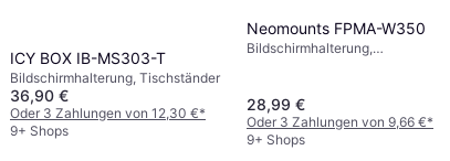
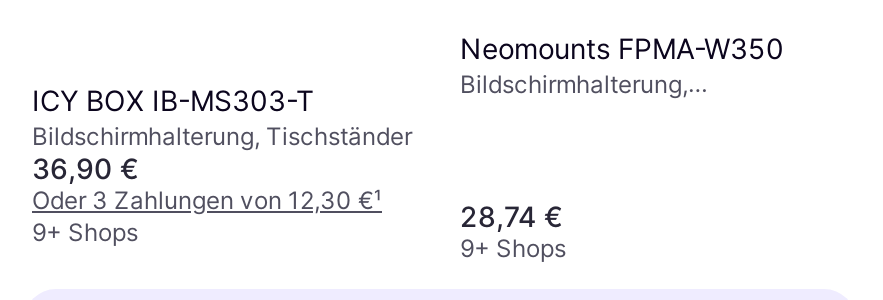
- 28,99 €
- Oder 3 Zahlungen von 9,66 €*
+ 28,74 €

- Oder 3 Zahlungen von 12,30 €*
+ Oder 3 Zahlungen von 12,30 €¹
